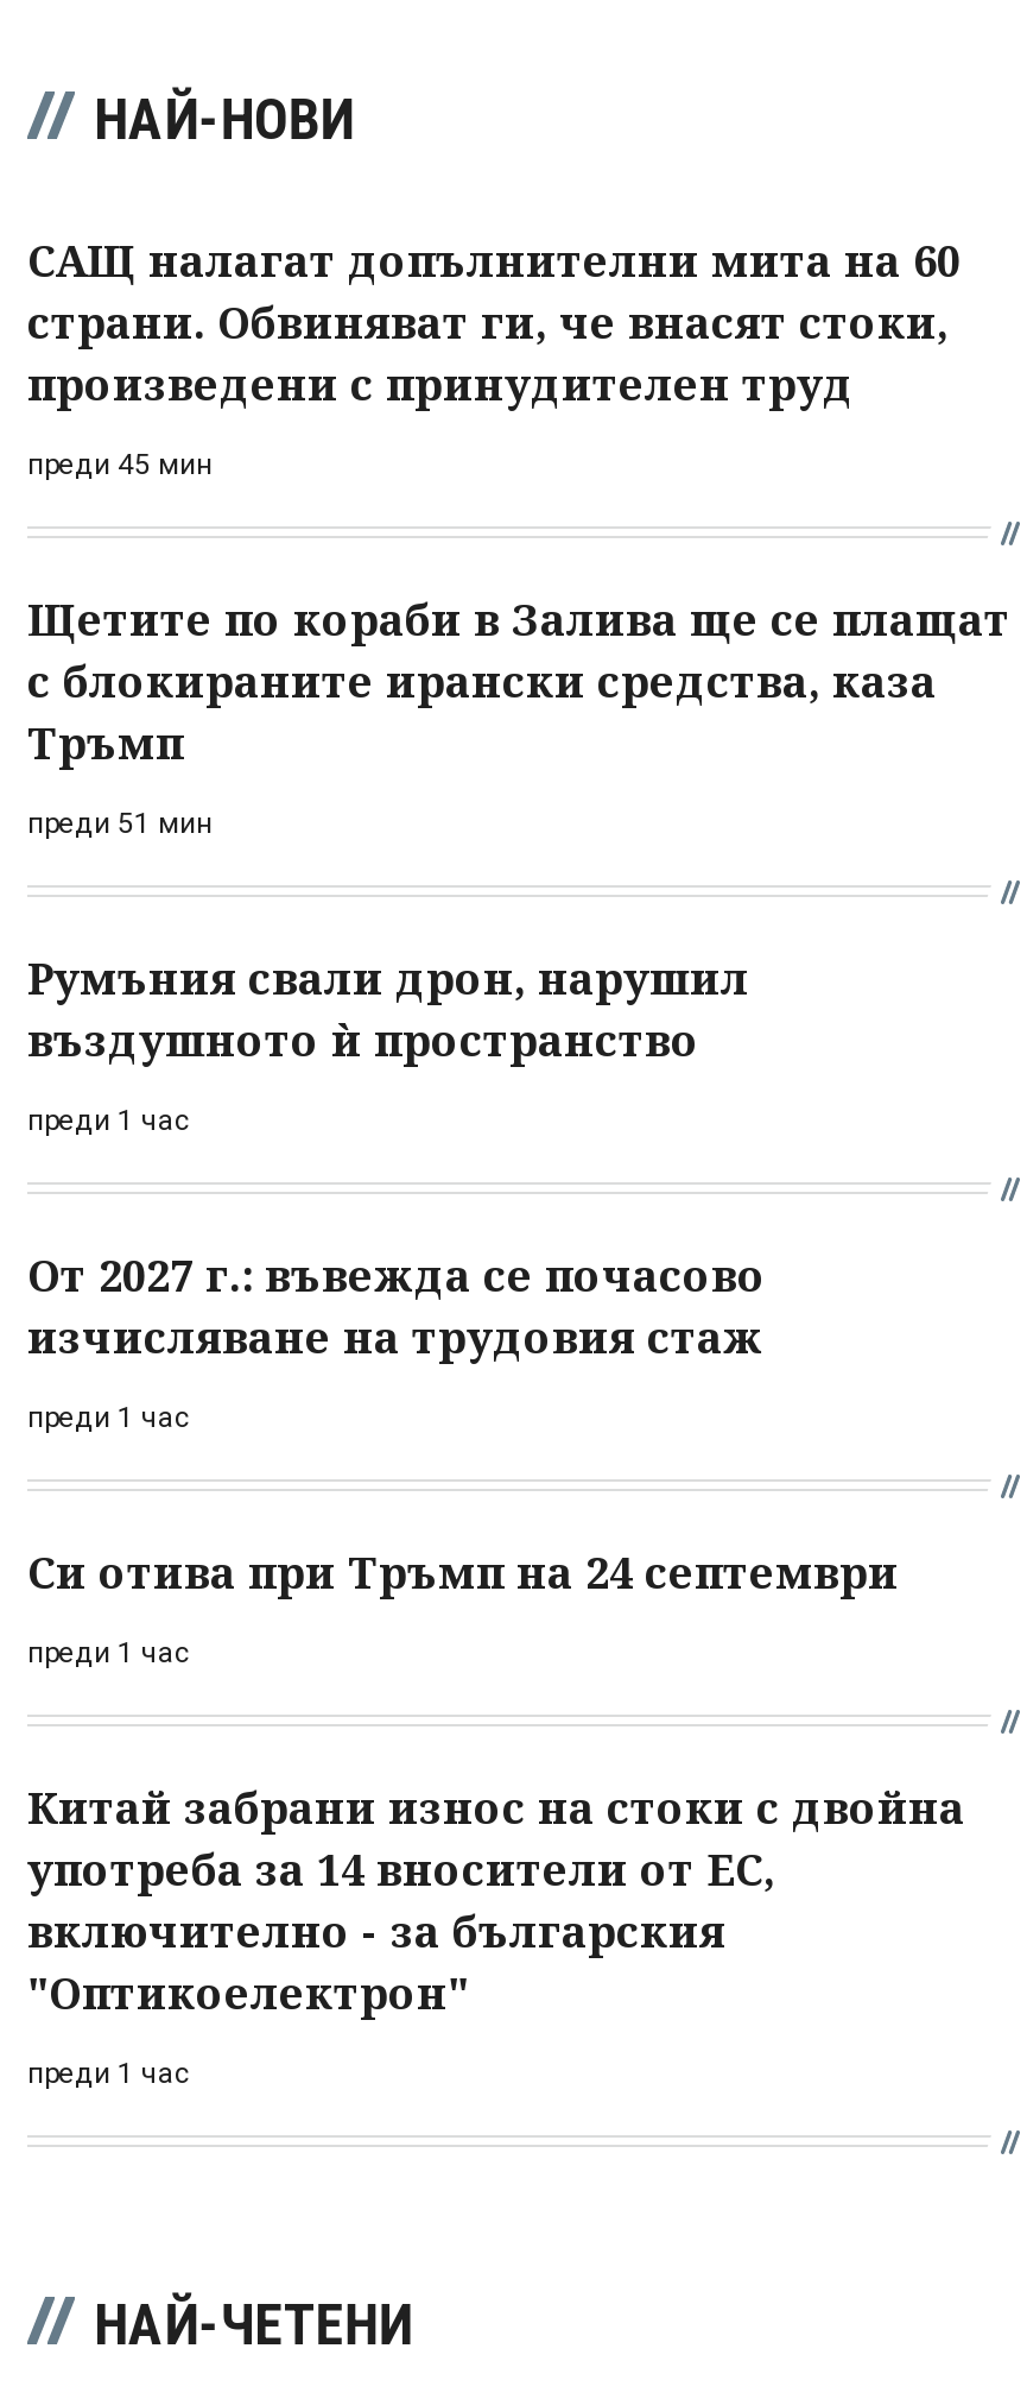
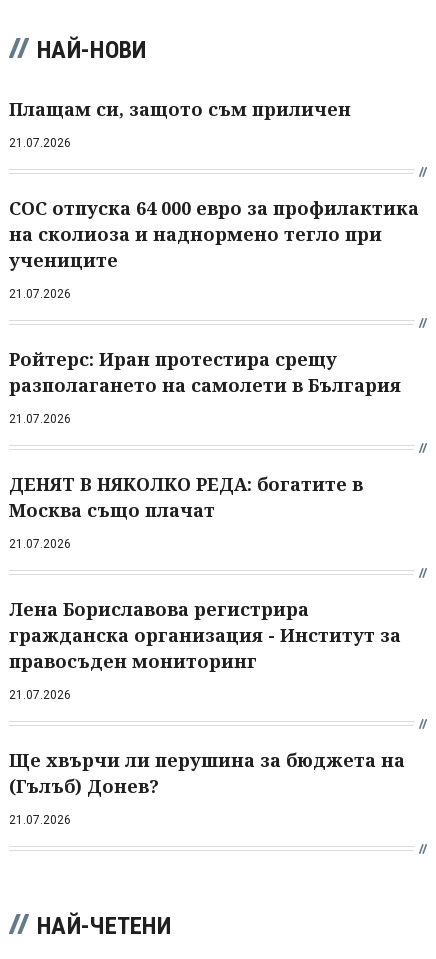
- САЩ налагат допълнителни мита на 60
- страни. Обвиняват ги, че внасят стоки,
- произведени с принудителен труд
+ Плащам си, защото съм приличен

- преди 45 мин
+ 21.07.2026

- Щетите по кораби в Залива ще се плащат
- с блокираните ирански средства, каза
- Тръмп
+ СОС отпуска 64 000 евро за профилактика
+ на сколиоза и наднормено тегло при
+ учениците

- преди 51 мин
+ 21.07.2026

- Румъния свали дрон, нарушил
- въздушното ѝ пространство
+ Ройтерс: Иран протестира срещу
+ разполагането на самолети в България

- преди 1 час
+ 21.07.2026

- От 2027 г.: въвежда се почасово
- изчисляване на трудовия стаж
+ ДЕНЯТ В НЯКОЛКО РЕДА: богатите в
+ Москва също плачат

- преди 1 час
+ 21.07.2026

- Си отива при Тръмп на 24 септември
+ Лена Бориславова регистрира
+ гражданска организация - Институт за
+ правосъден мониторинг

- преди 1 час
+ 21.07.2026

- Китай забрани износ на стоки с двойна
- употреба за 14 вносители от ЕС,
- включително - за българския
- "Оптикоелектрон"
+ Ще хвърчи ли перушина за бюджета на
+ (Гълъб) Донев?

- преди 1 час
+ 21.07.2026
